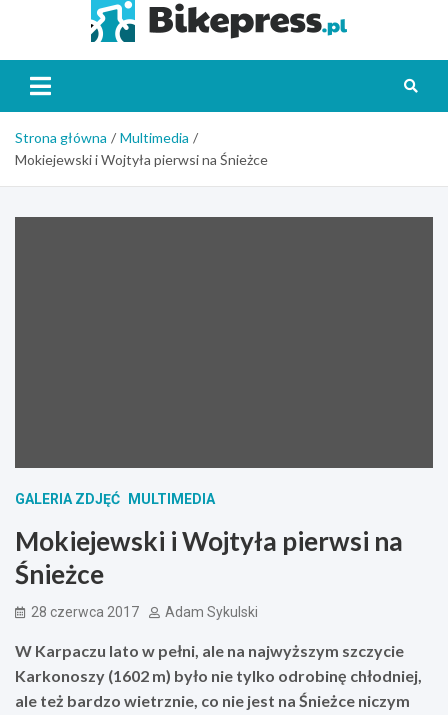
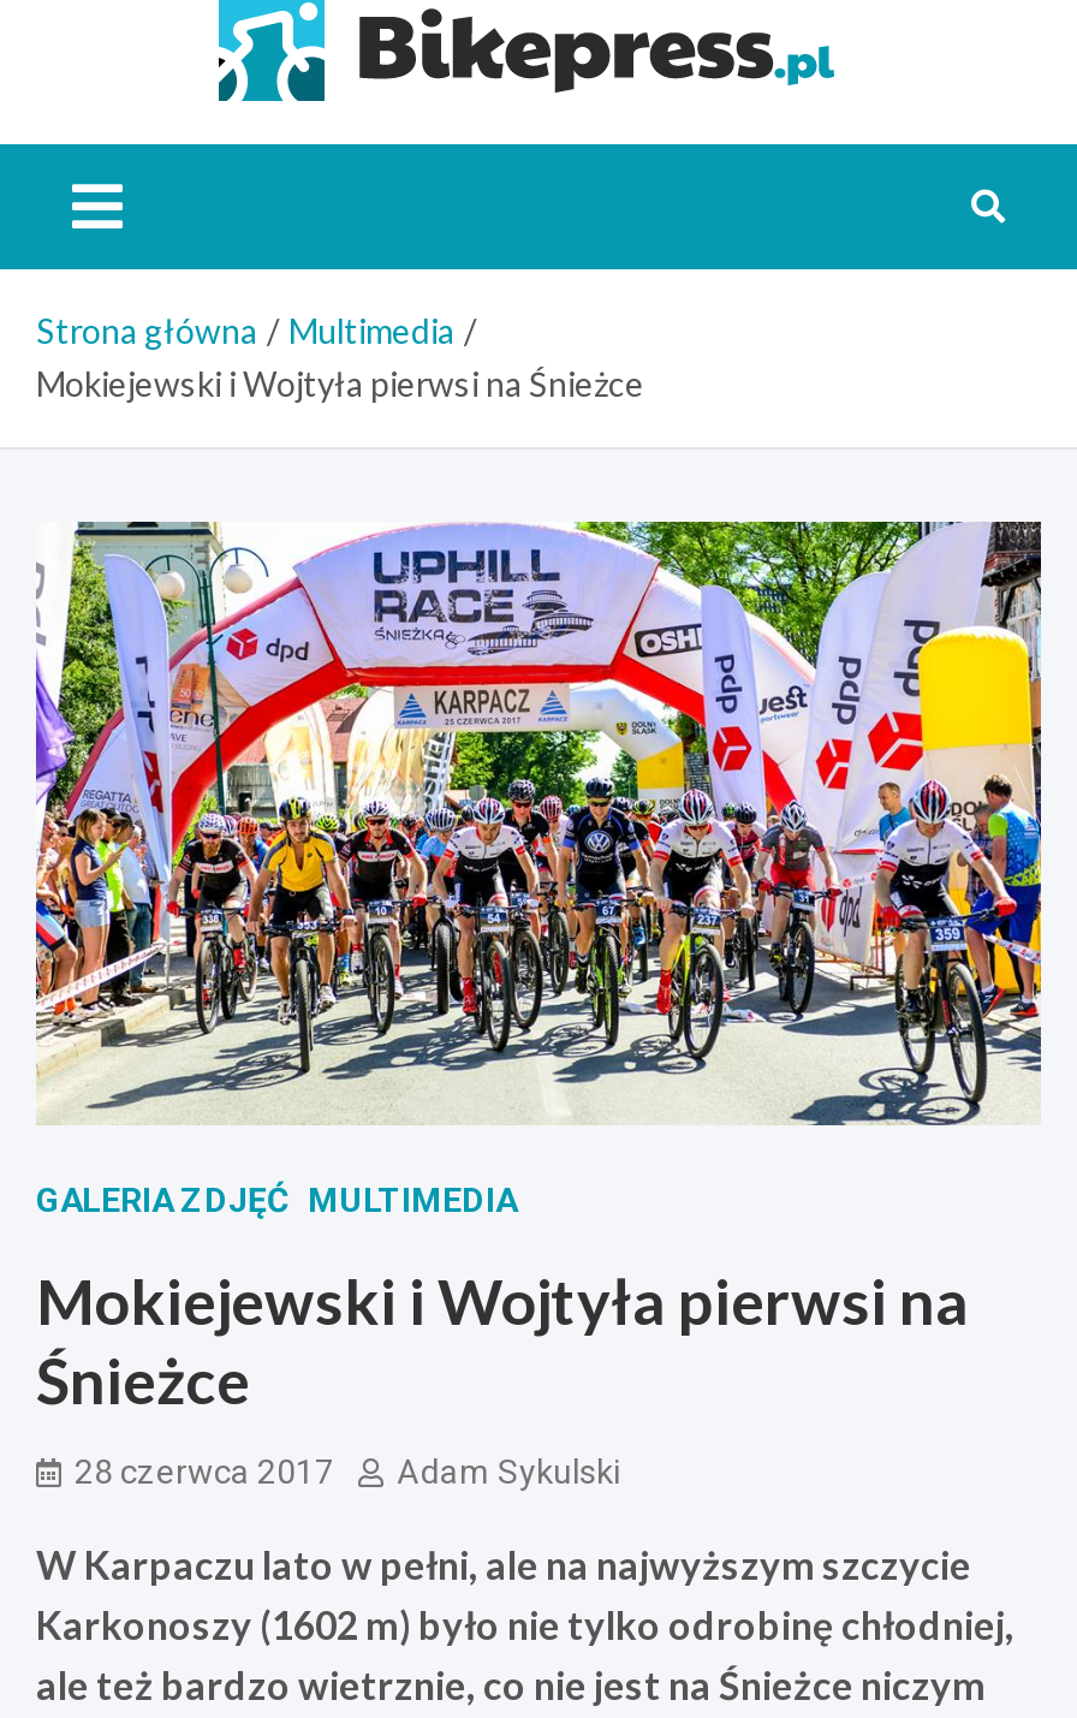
+ [image]
